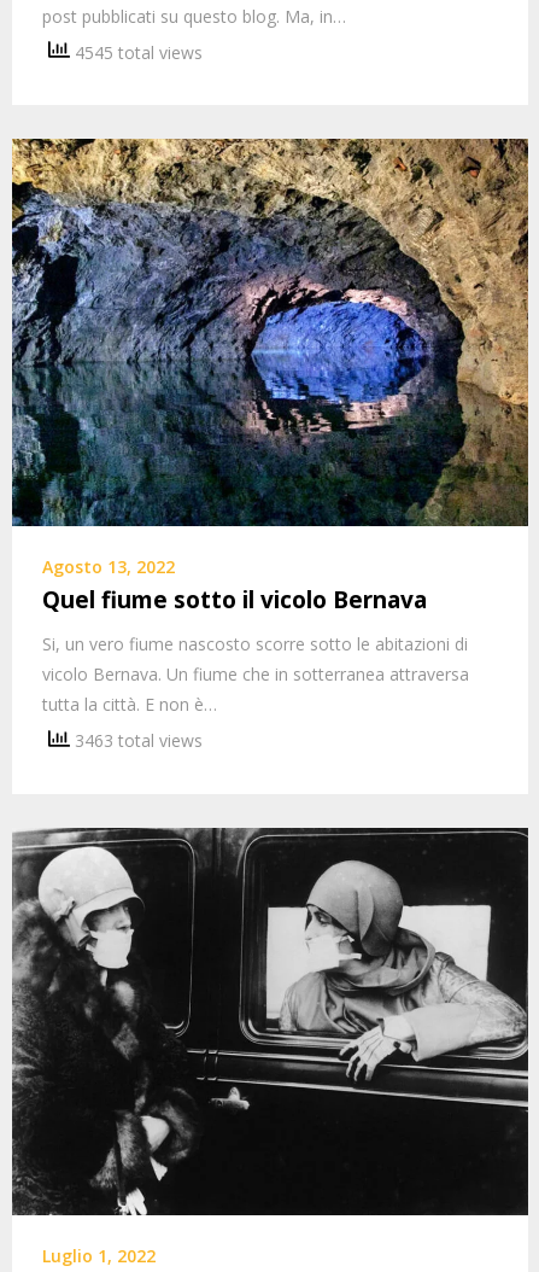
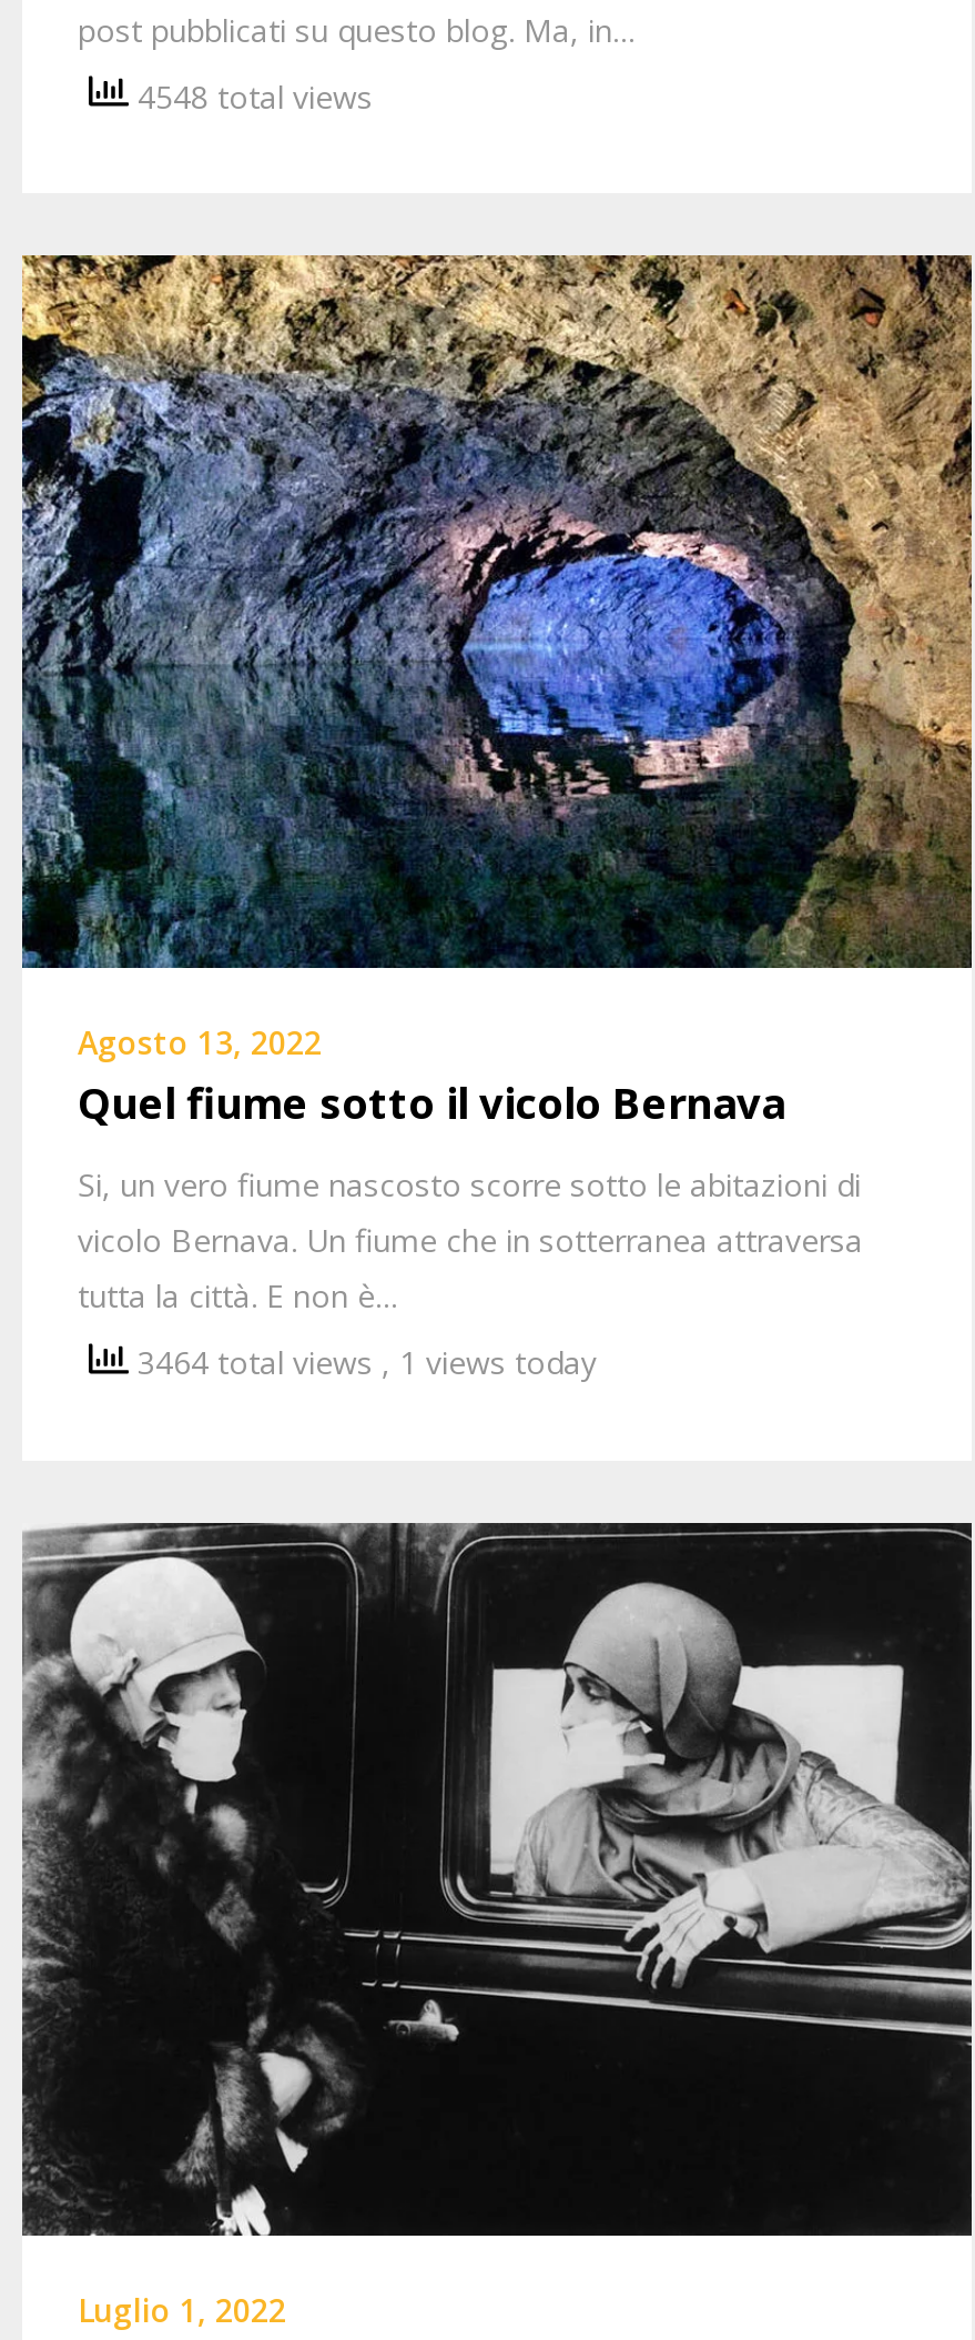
- 4545 total views
+ 4548 total views

- 3463 total views
+ 3464 total views, 1 views today
